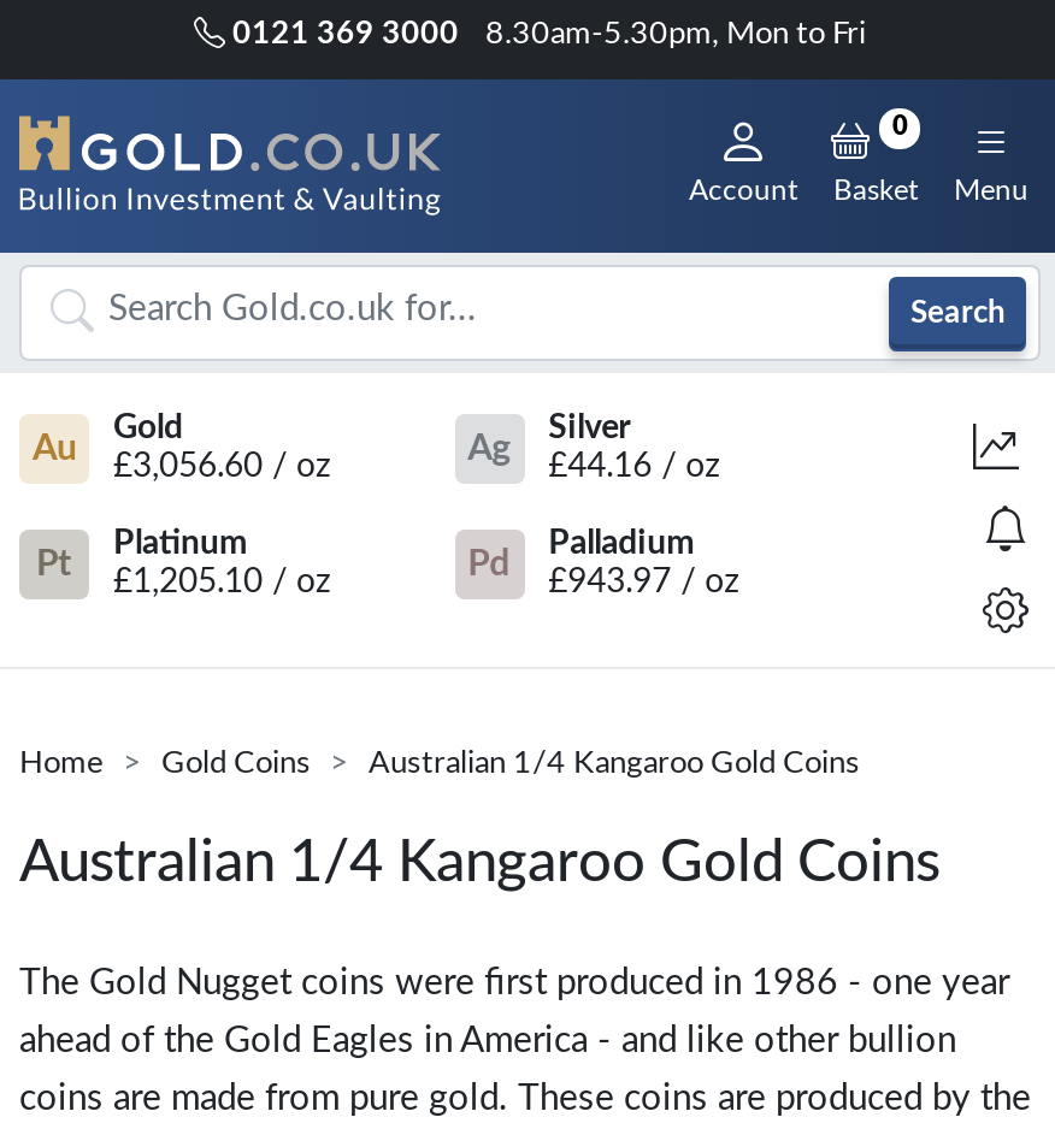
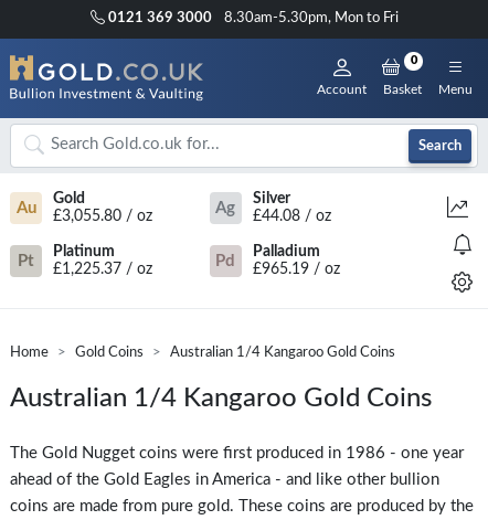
- £3,056.60 / oz
+ £3,055.80 / oz

- £44.16 / oz
+ £44.08 / oz

- £1,205.10 / oz
+ £1,225.37 / oz

- £943.97 / oz
+ £965.19 / oz
